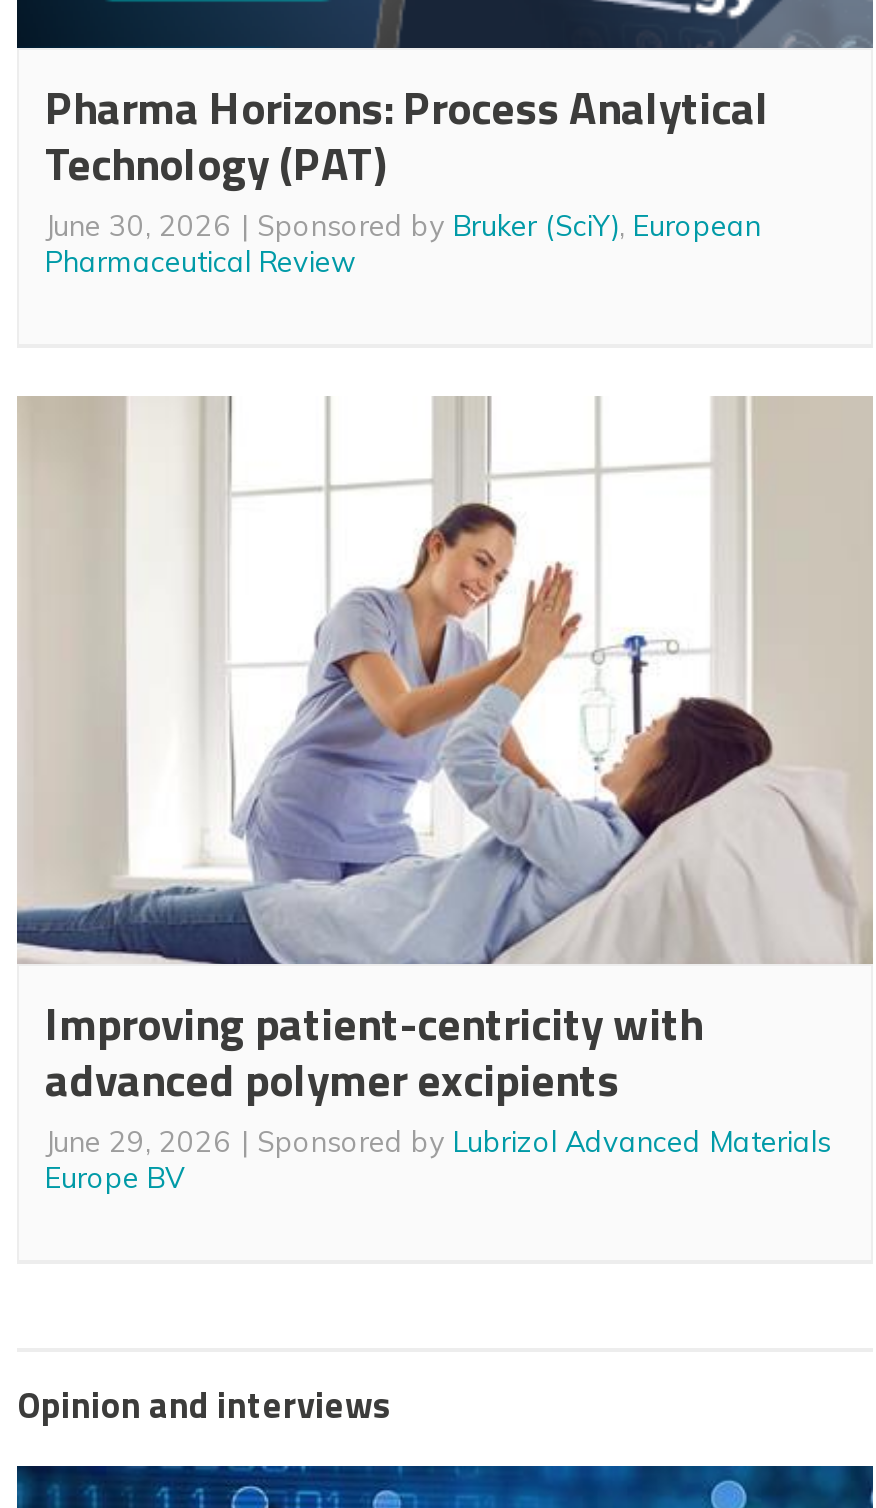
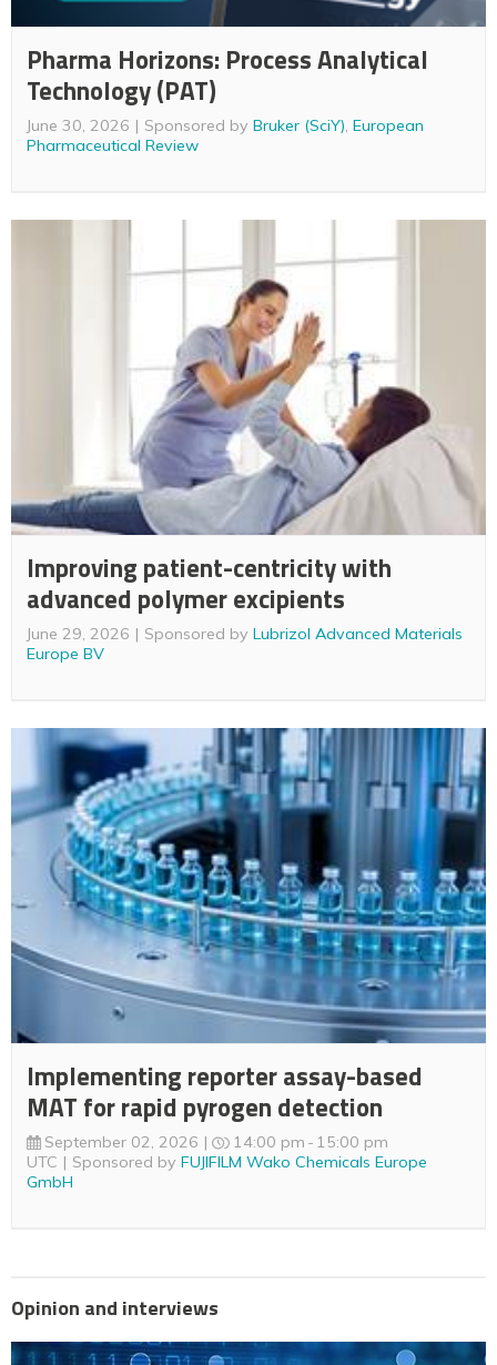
+ [image]
+ Implementing reporter assay-based
+ MAT for rapid pyrogen detection
+ September 02, 2026
+ 14:00 pm 15:00 pm
+ UTC
+ Sponsored by FUJIFILM Wako Chemicals Europe
+ GmbH
